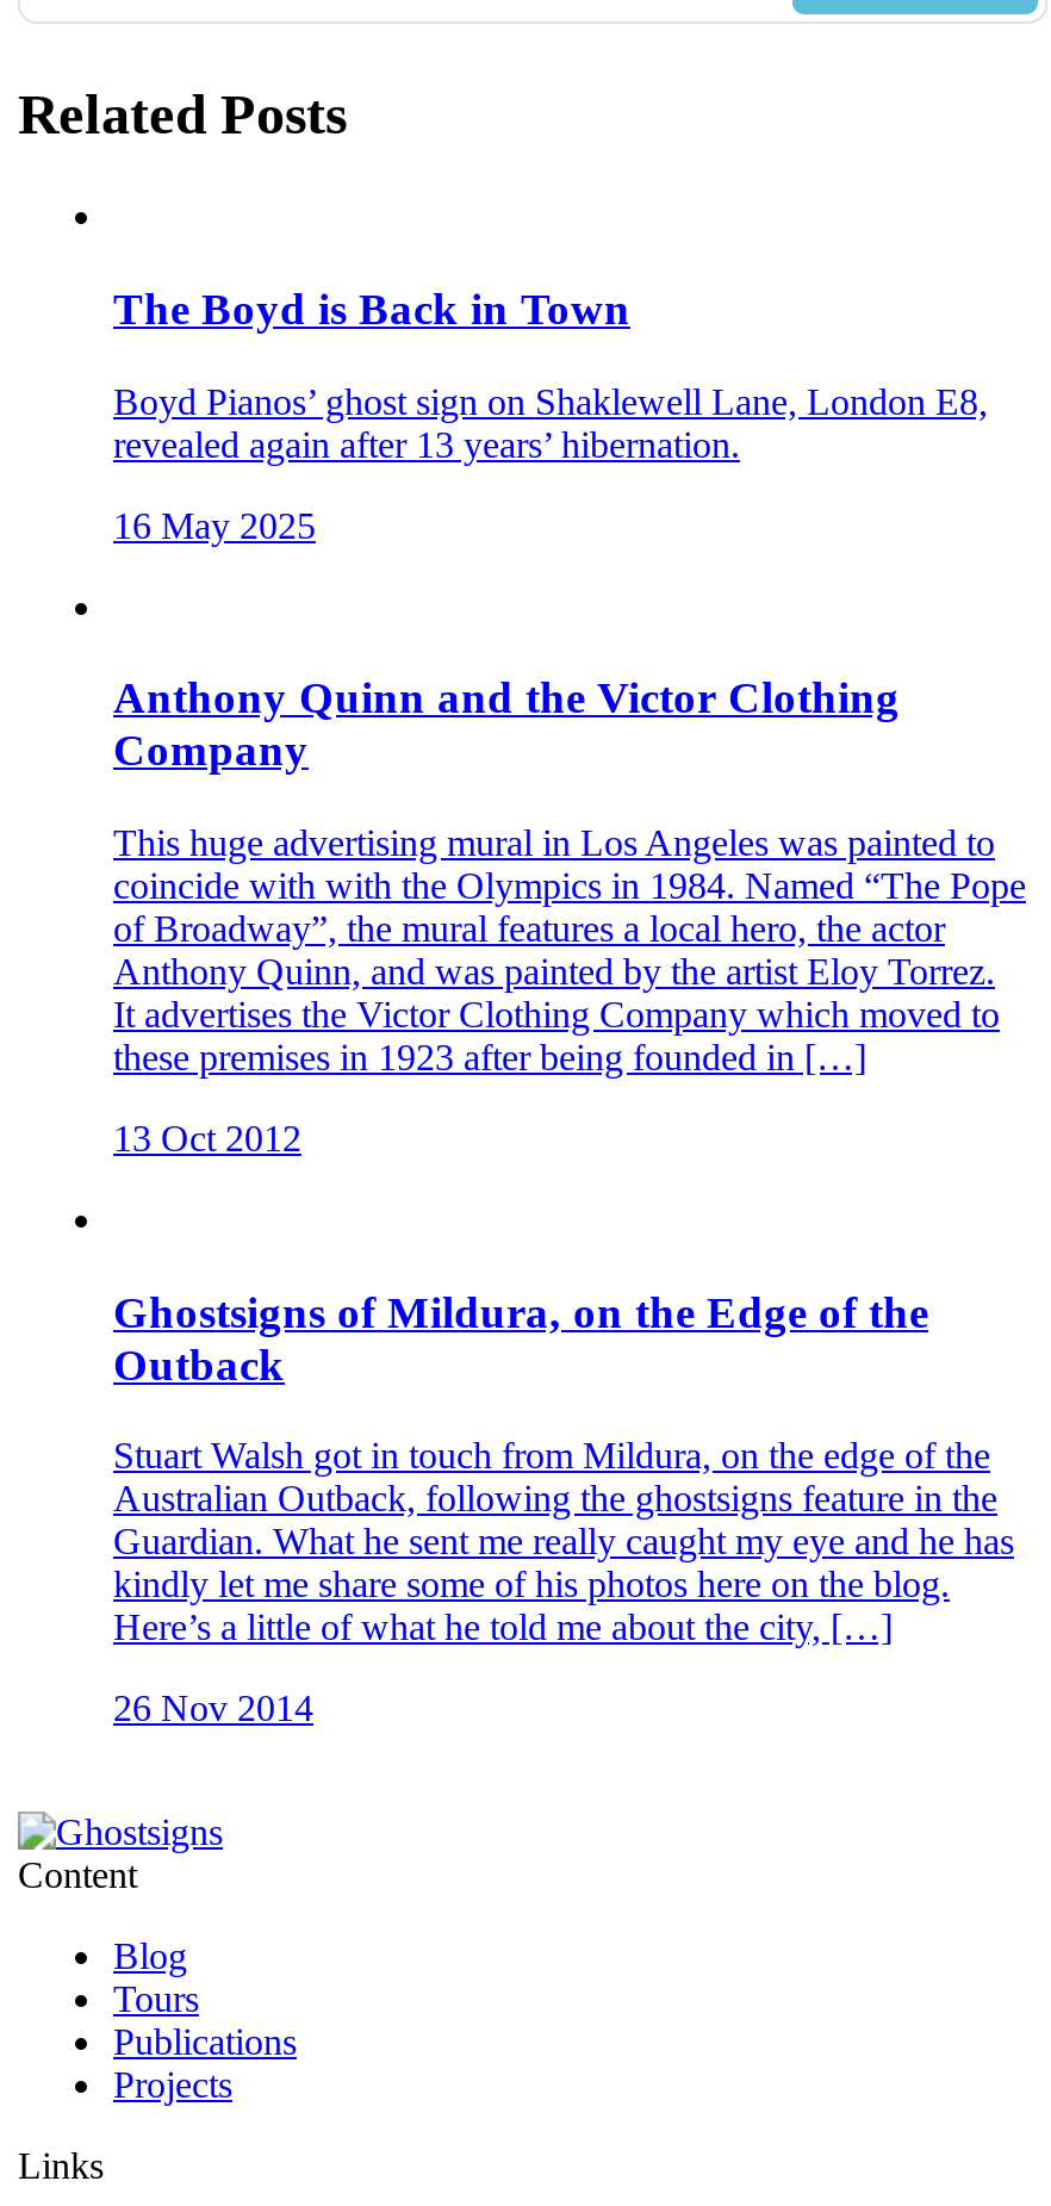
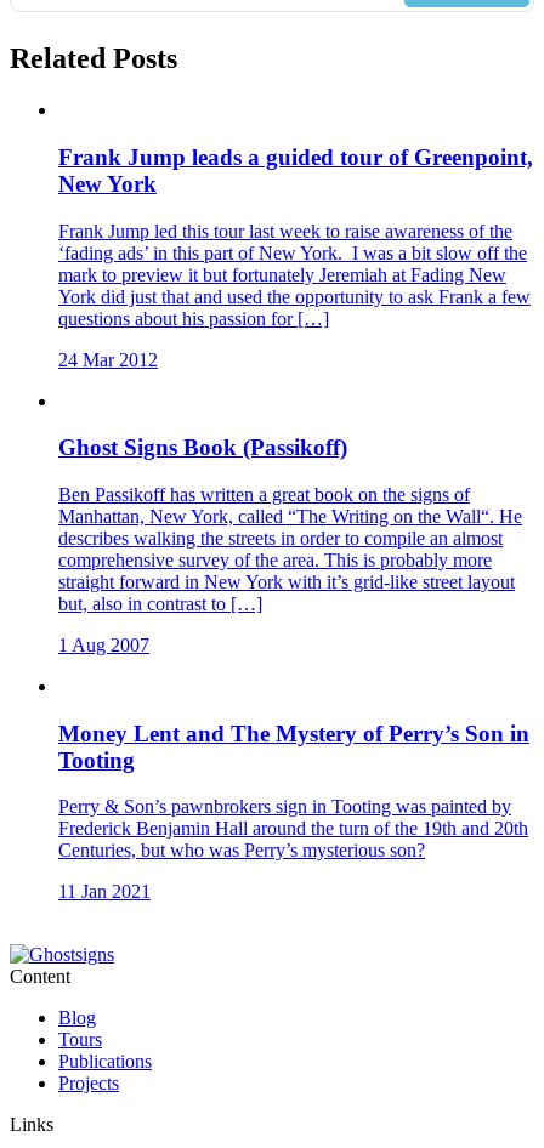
- The Boyd is Back in Town
+ Frank Jump leads a guided tour of Greenpoint,
+ New York

- Boyd Pianos’ ghost sign on Shaklewell Lane, London E8,
- revealed again after 13 years’ hibernation.
+ Frank Jump led this tour last week to raise awareness of the
+ ‘fading ads’ in this part of New York. I was a bit slow off the
+ mark to preview it but fortunately Jeremiah at Fading New
+ York did just that and used the opportunity to ask Frank a few
+ questions about his passion for […]

- 16 May 2025
+ 24 Mar 2012

- Anthony Quinn and the Victor Clothing
- Company
+ Ghost Signs Book (Passikoff)

- This huge advertising mural in Los Angeles was painted to
- coincide with with the Olympics in 1984. Named “The Pope
- of Broadway”, the mural features a local hero, the actor
- Anthony Quinn, and was painted by the artist Eloy Torrez.
- It advertises the Victor Clothing Company which moved to
- these premises in 1923 after being founded in […]
+ Ben Passikoff has written a great book on the signs of
+ Manhattan, New York, called “The Writing on the Wall“. He
+ describes walking the streets in order to compile an almost
+ comprehensive survey of the area. This is probably more
+ straight forward in New York with it’s grid-like street layout
+ but, also in contrast to […]

- 13 Oct 2012
+ 1 Aug 2007

- Ghostsigns of Mildura, on the Edge of the
- Outback
+ Money Lent and The Mystery of Perry’s Son in
+ Tooting

- Stuart Walsh got in touch from Mildura, on the edge of the
- Australian Outback, following the ghostsigns feature in the
- Guardian. What he sent me really caught my eye and he has
- kindly let me share some of his photos here on the blog.
- Here’s a little of what he told me about the city, […]
+ Perry & Son’s pawnbrokers sign in Tooting was painted by
+ Frederick Benjamin Hall around the turn of the 19th and 20th
+ Centuries, but who was Perry’s mysterious son?

- 26 Nov 2014
+ 11 Jan 2021
